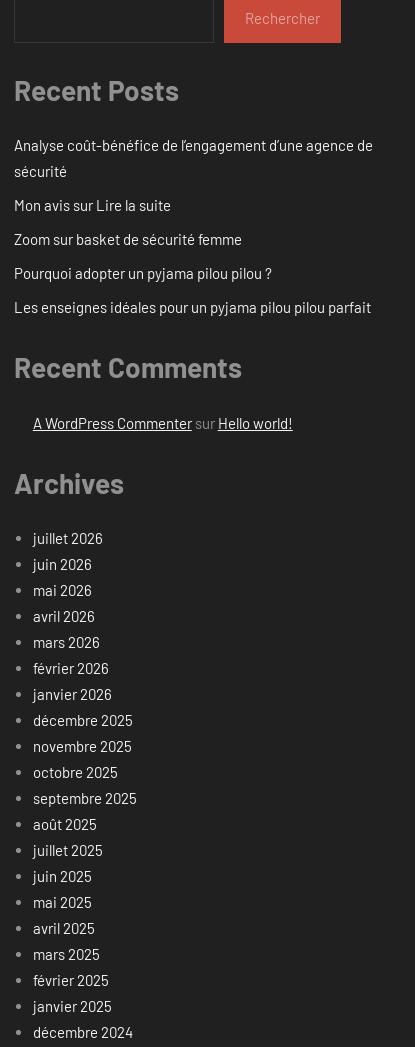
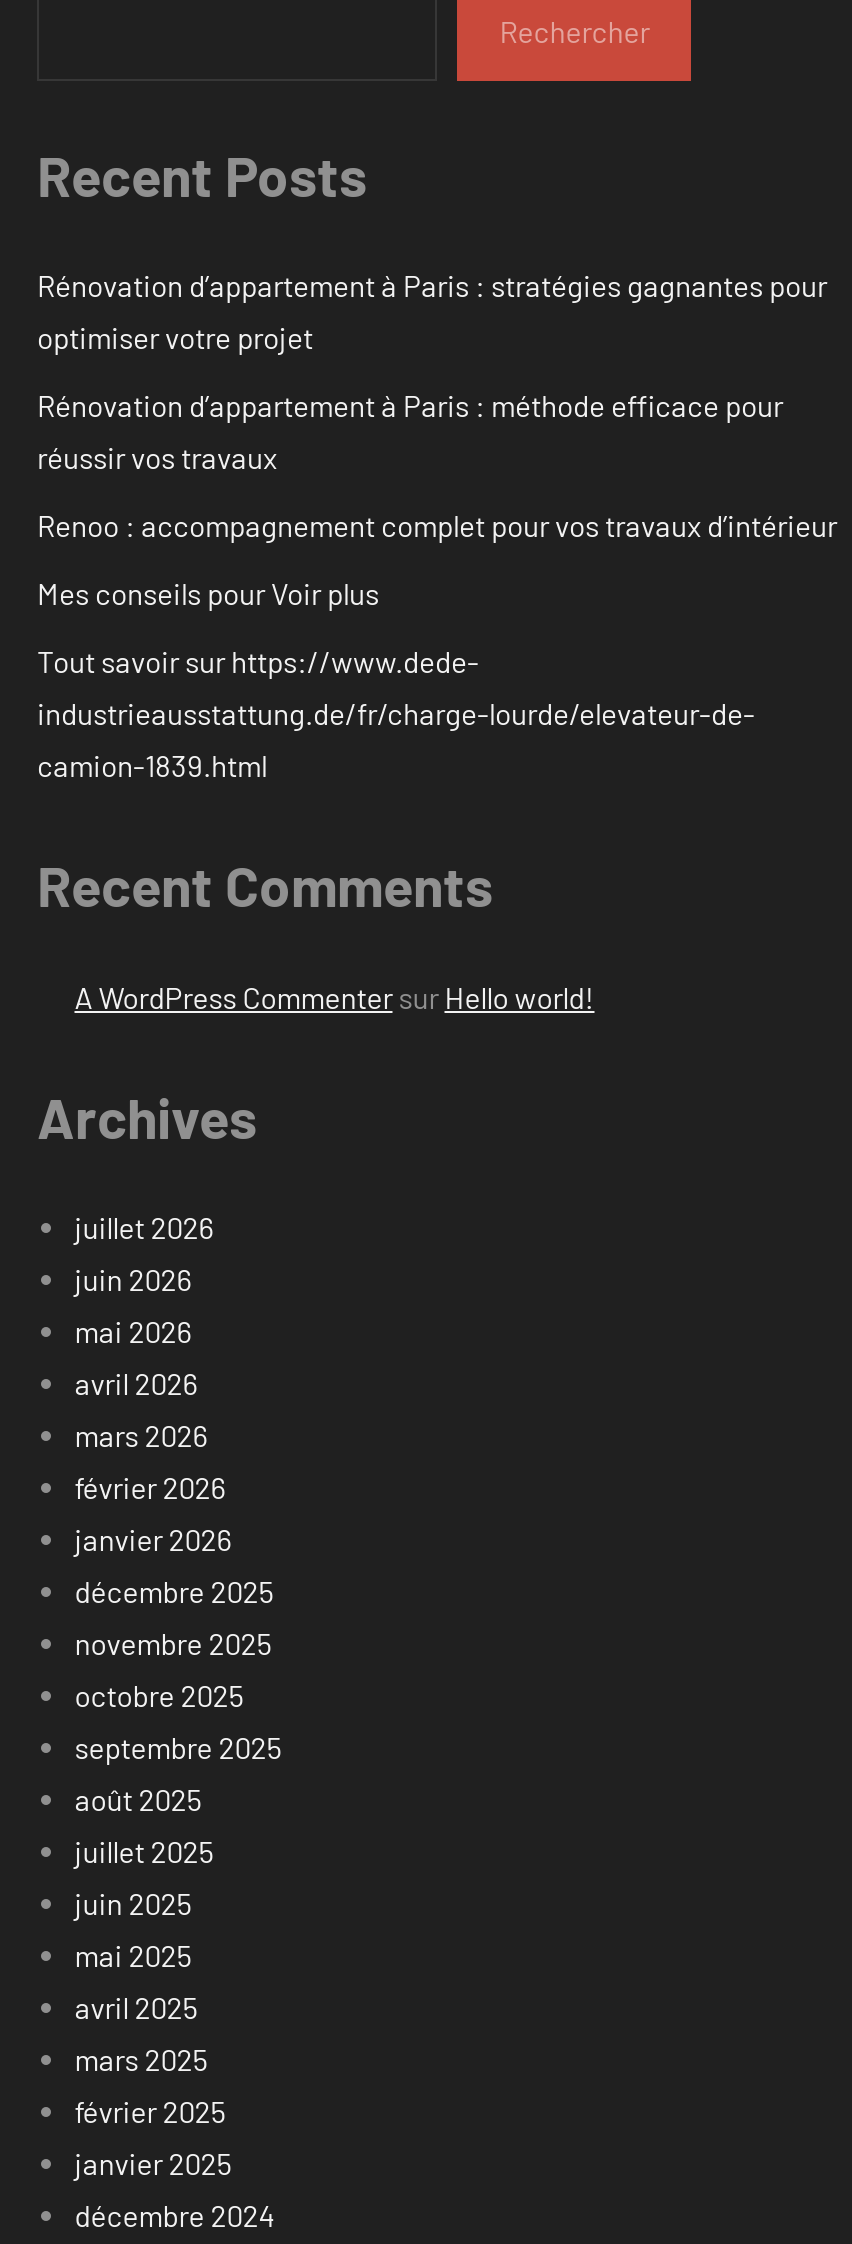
- Analyse coût-bénéfice de l’engagement d’une agence de
- sécurité
+ Rénovation d’appartement à Paris : stratégies gagnantes pour
+ optimiser votre projet

- Mon avis sur Lire la suite
+ Rénovation d’appartement à Paris : méthode efficace pour
+ réussir vos travaux

- Zoom sur basket de sécurité femme
+ Renoo : accompagnement complet pour vos travaux d’intérieur

- Pourquoi adopter un pyjama pilou pilou ?
+ Mes conseils pour Voir plus

- Les enseignes idéales pour un pyjama pilou pilou parfait
+ Tout savoir sur https://www.dede-
+ industrieausstattung.de/fr/charge-lourde/elevateur-de-
+ camion-1839.html
